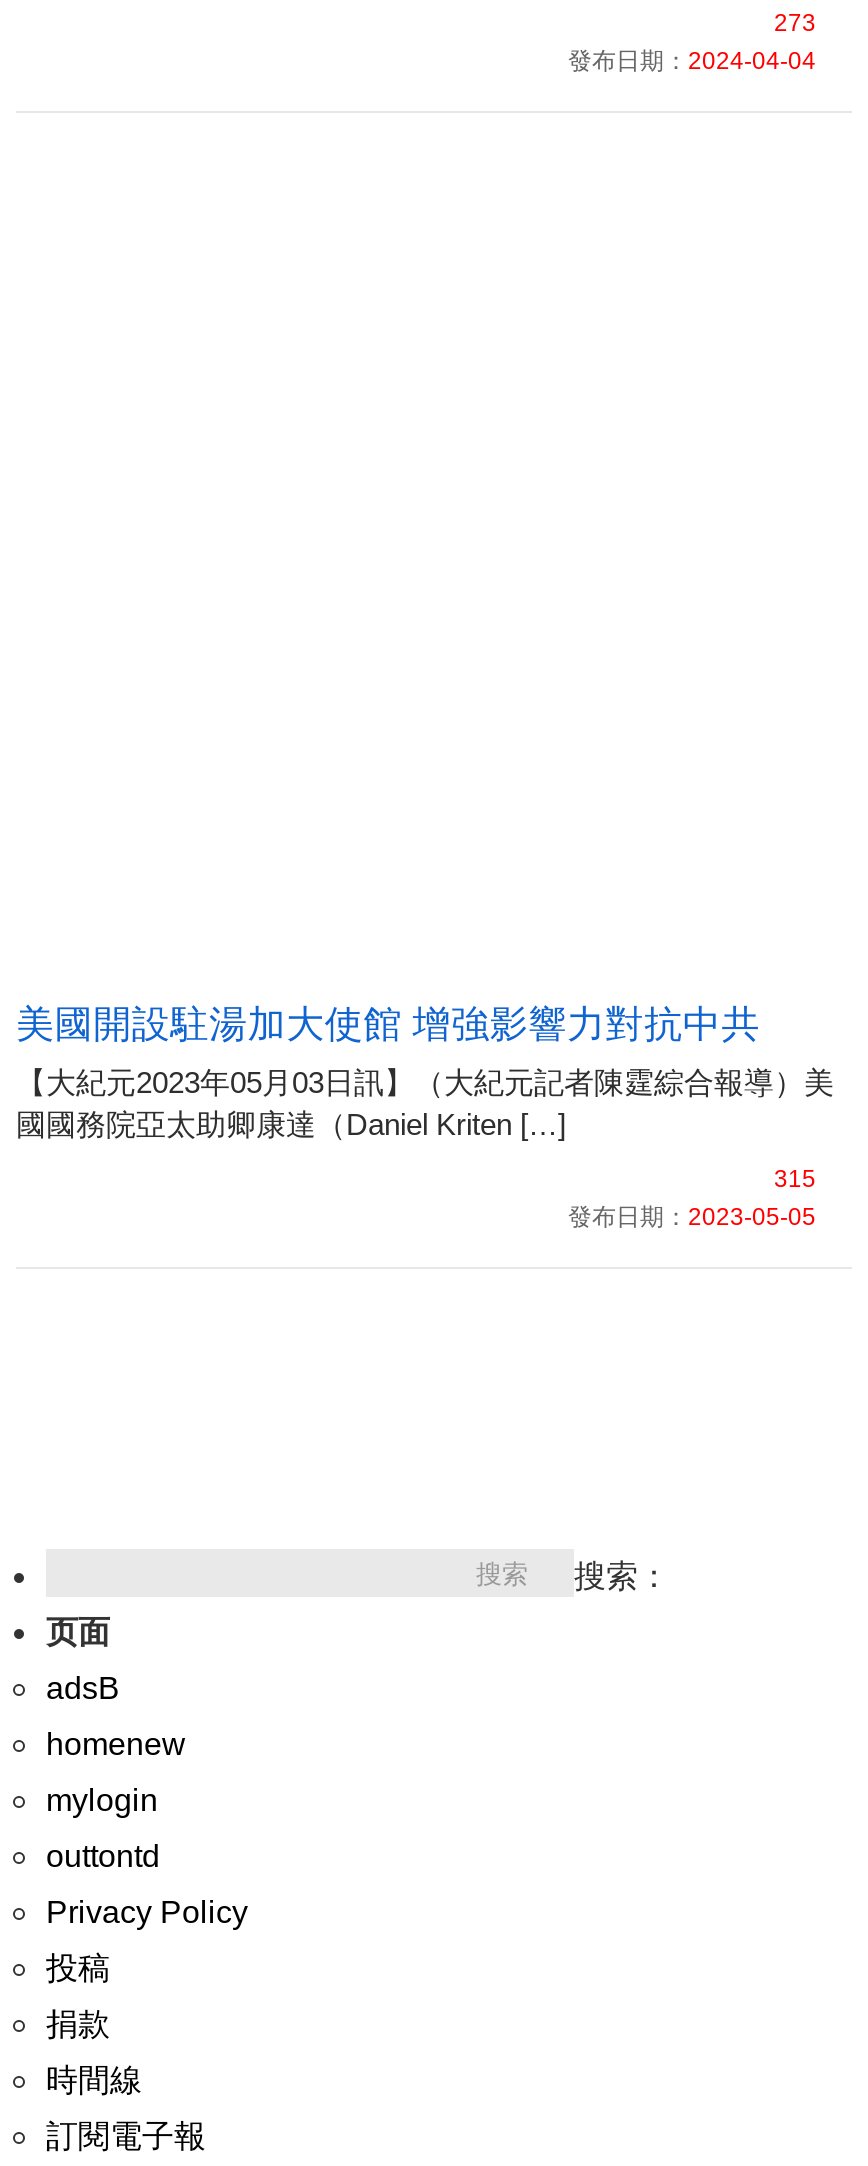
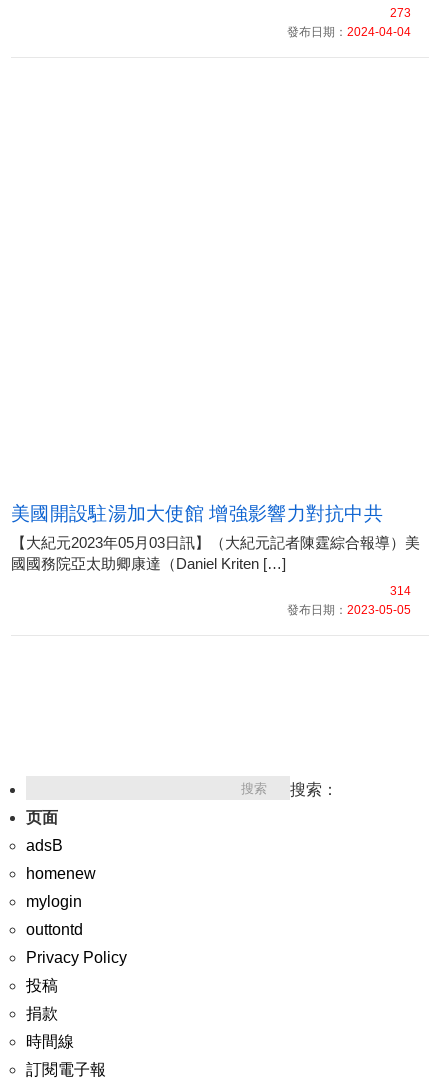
- 315
+ 314
